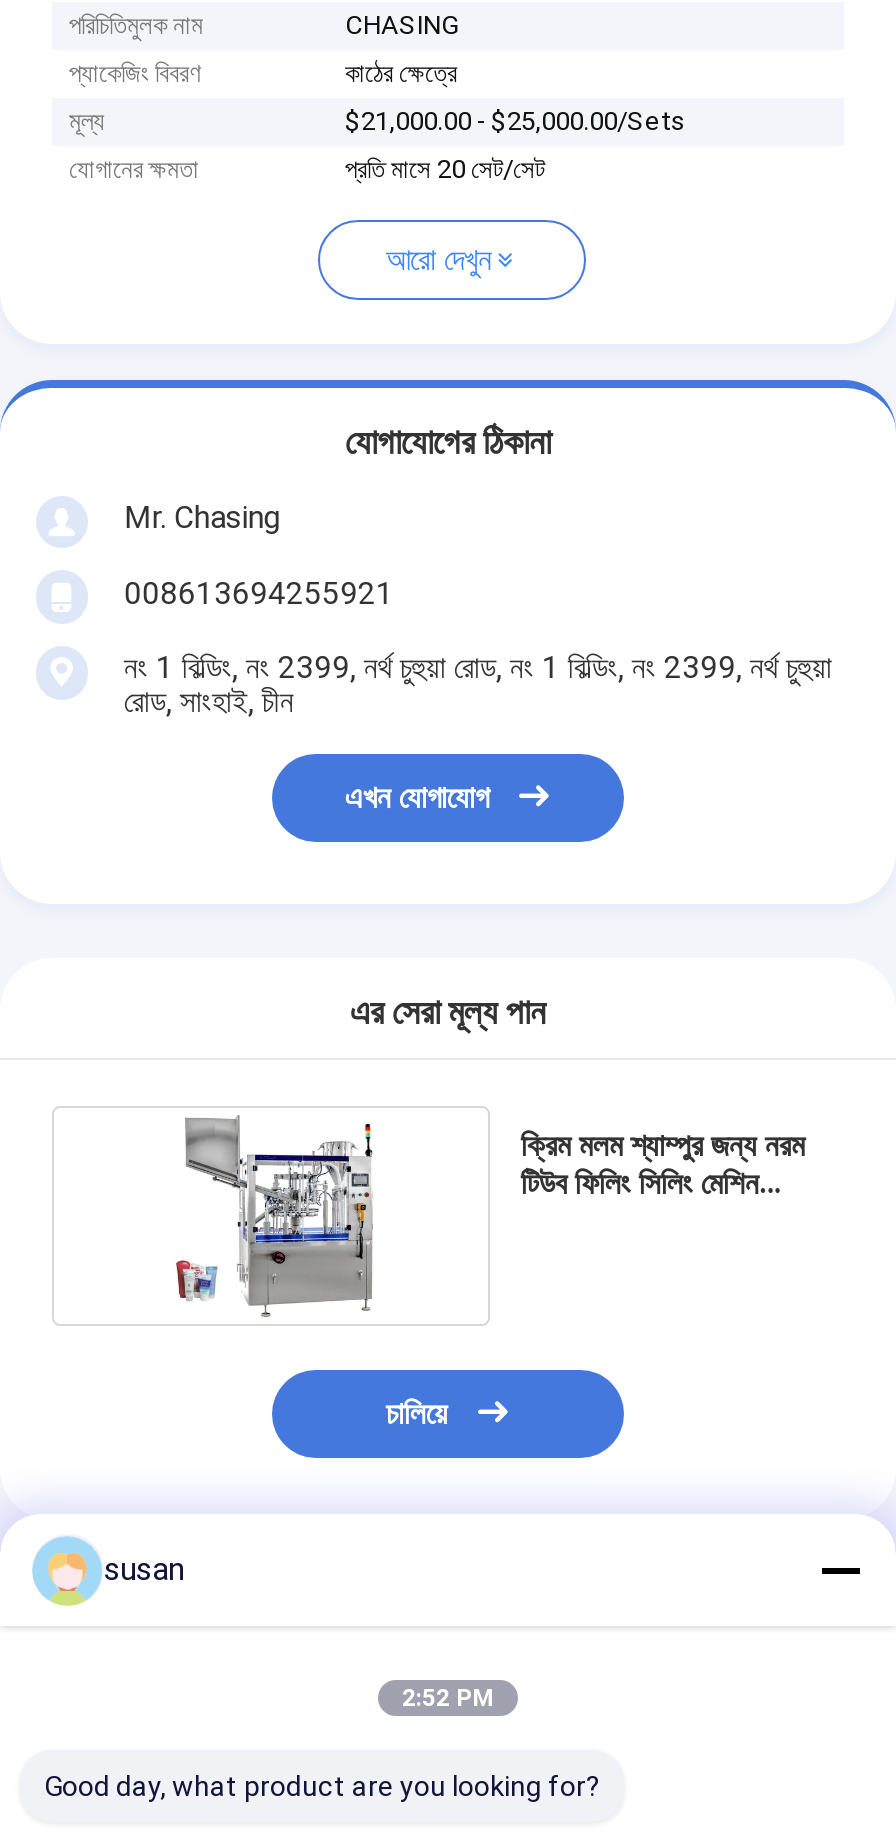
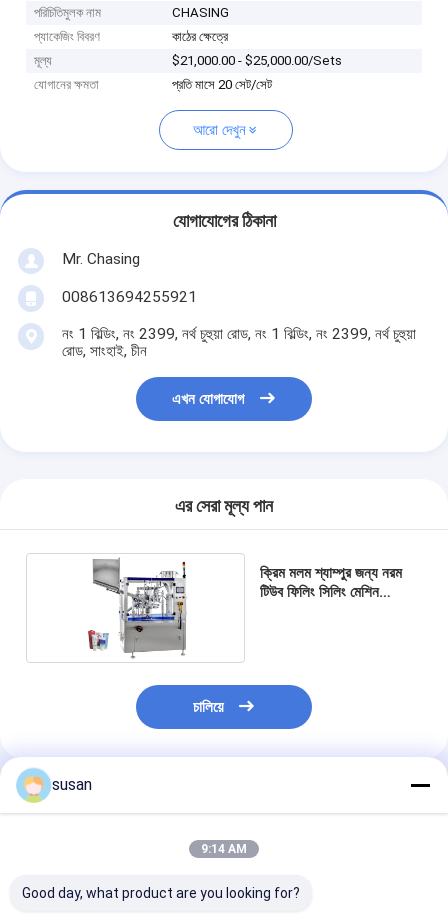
- 2:52 PM
+ 9:14 AM
